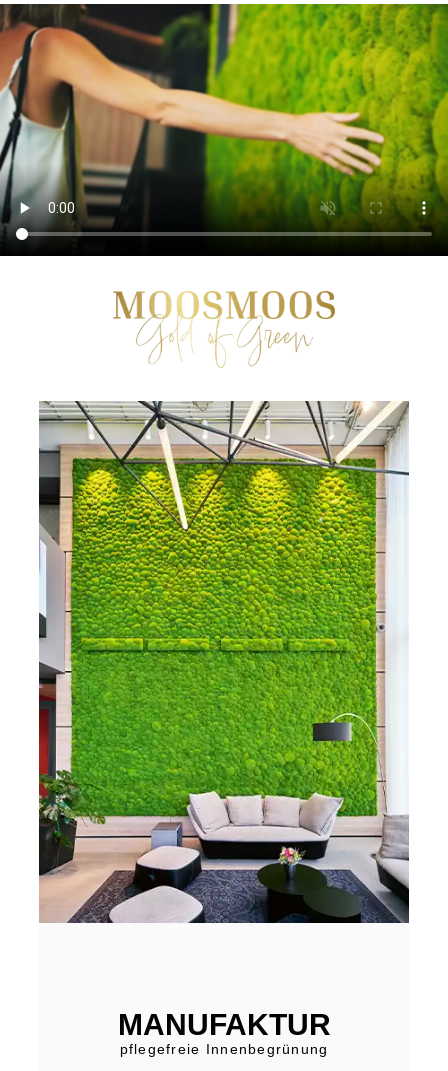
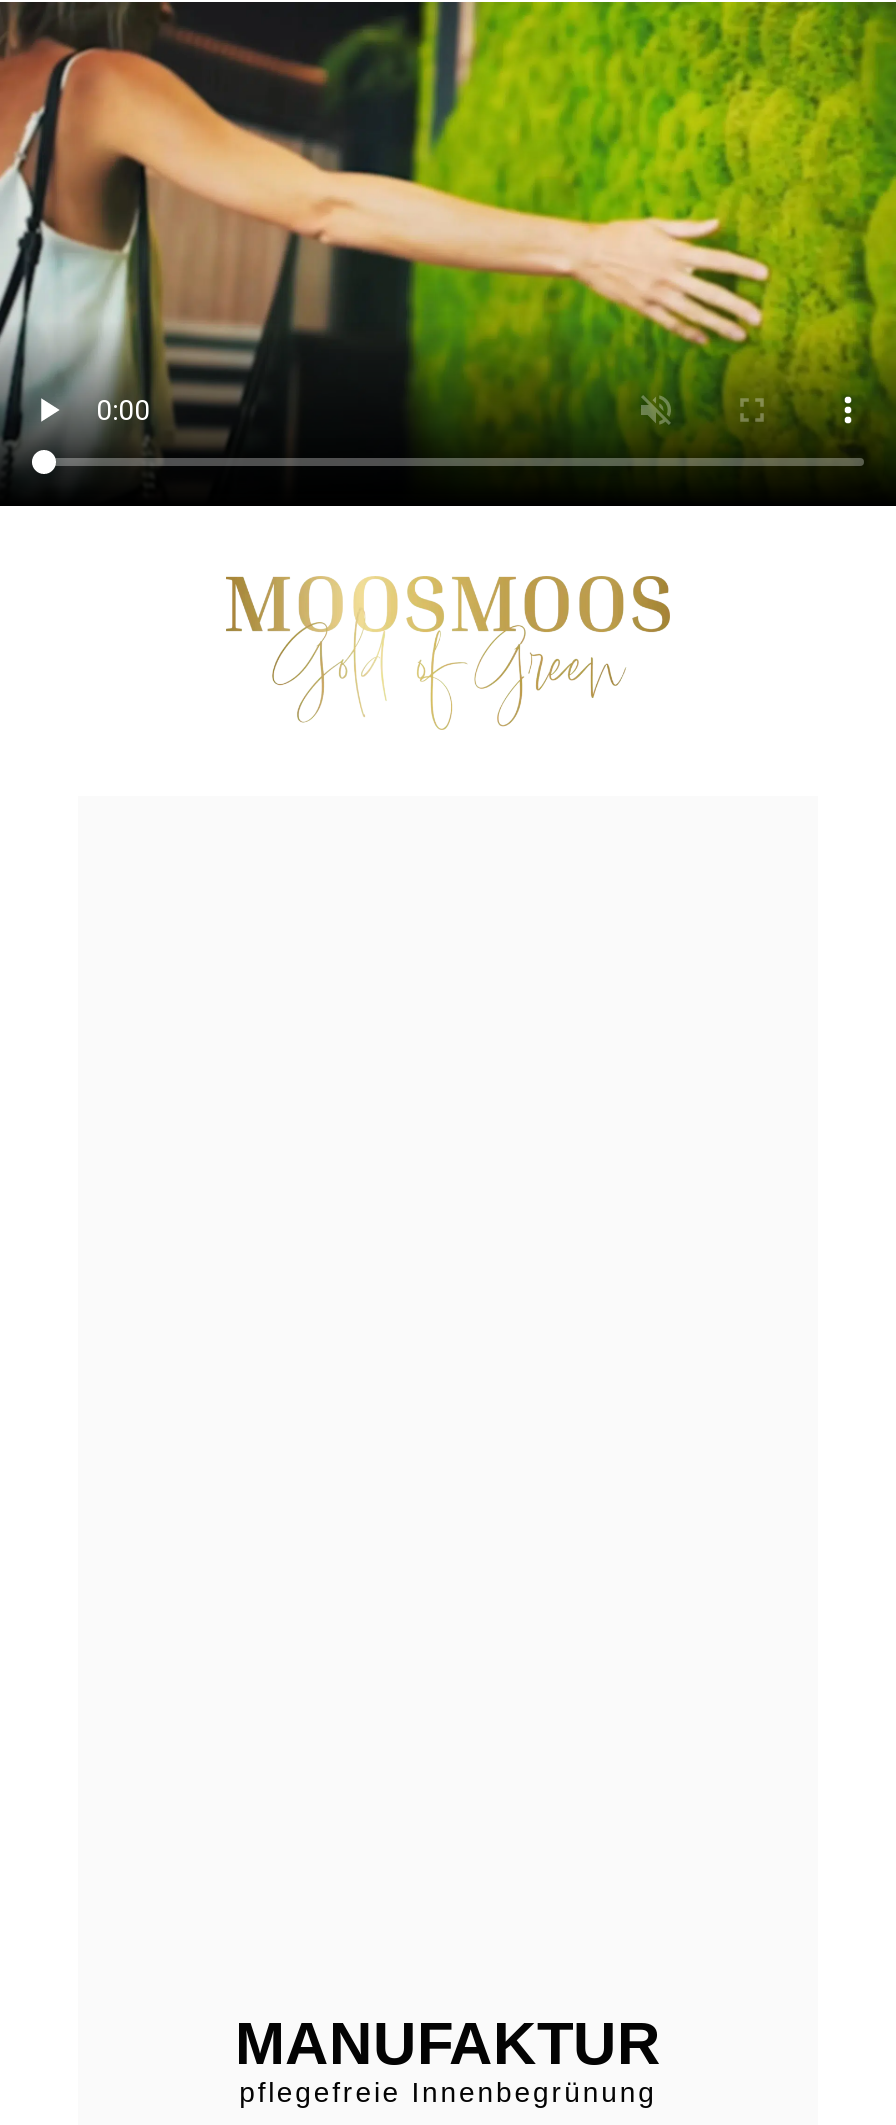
- [image]
